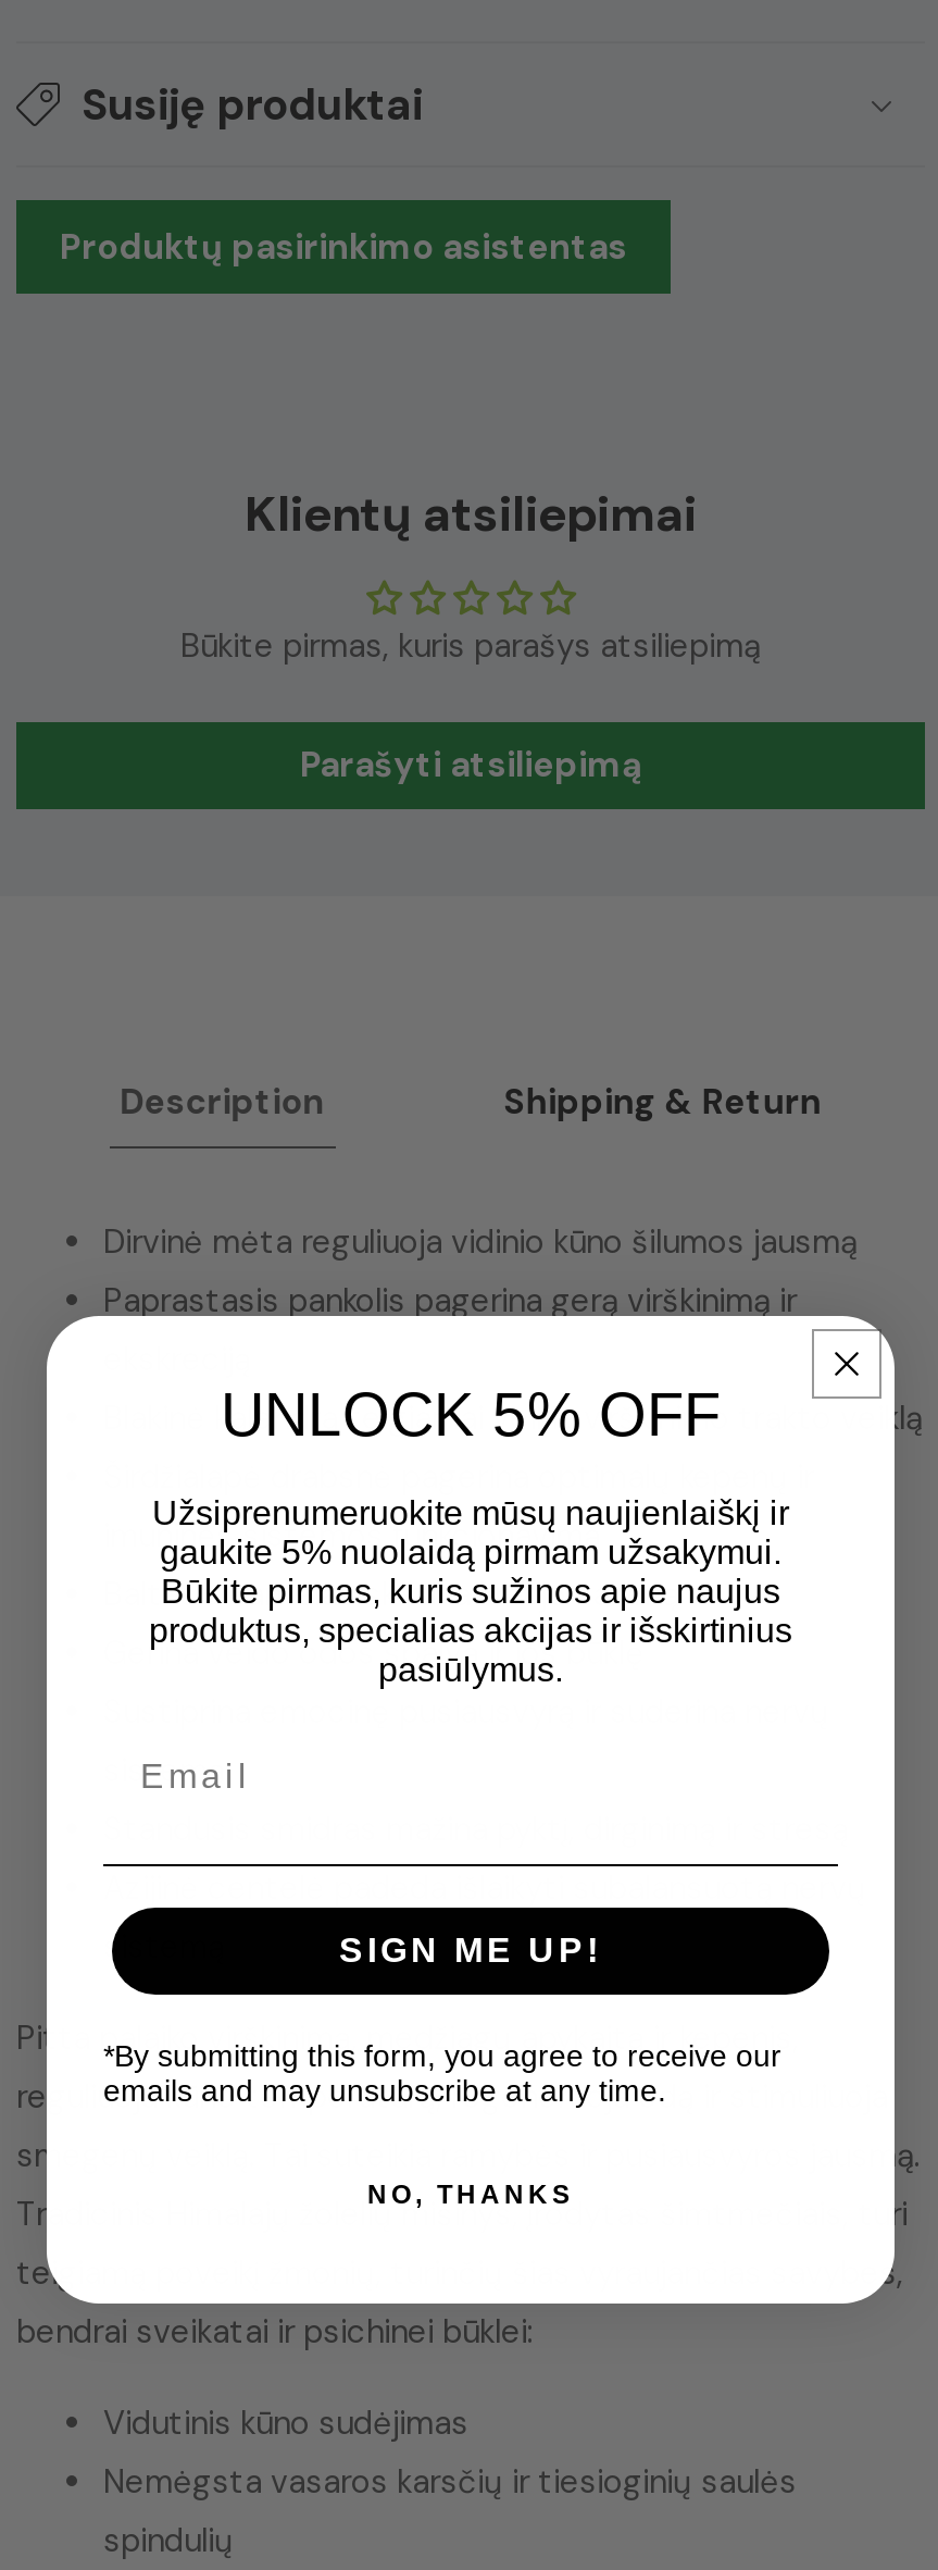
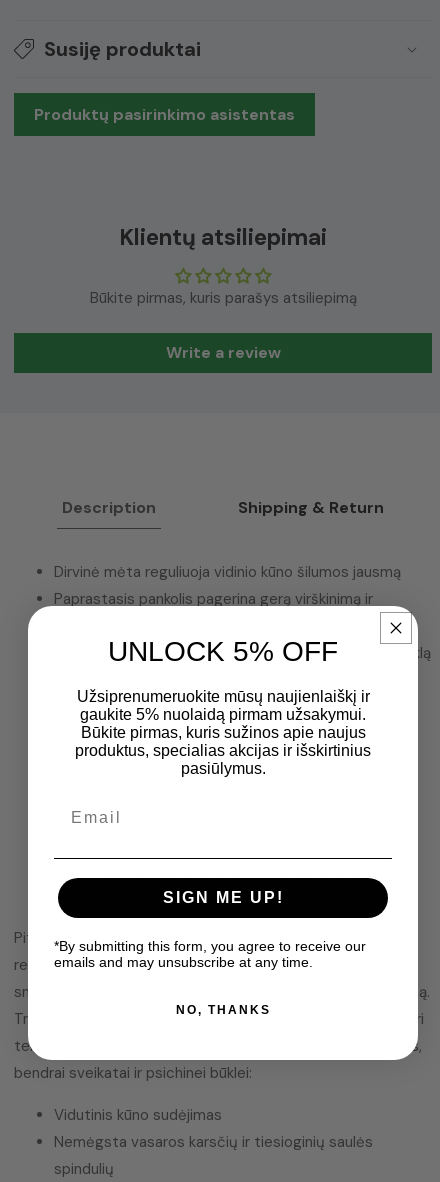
- Parašyti atsiliepimą
+ Write a review
